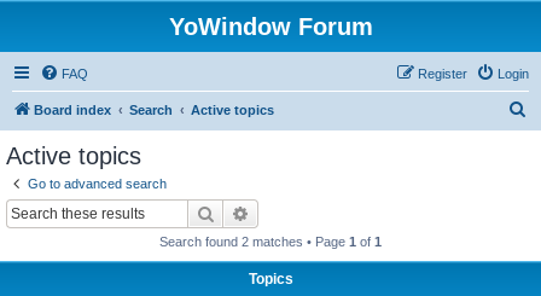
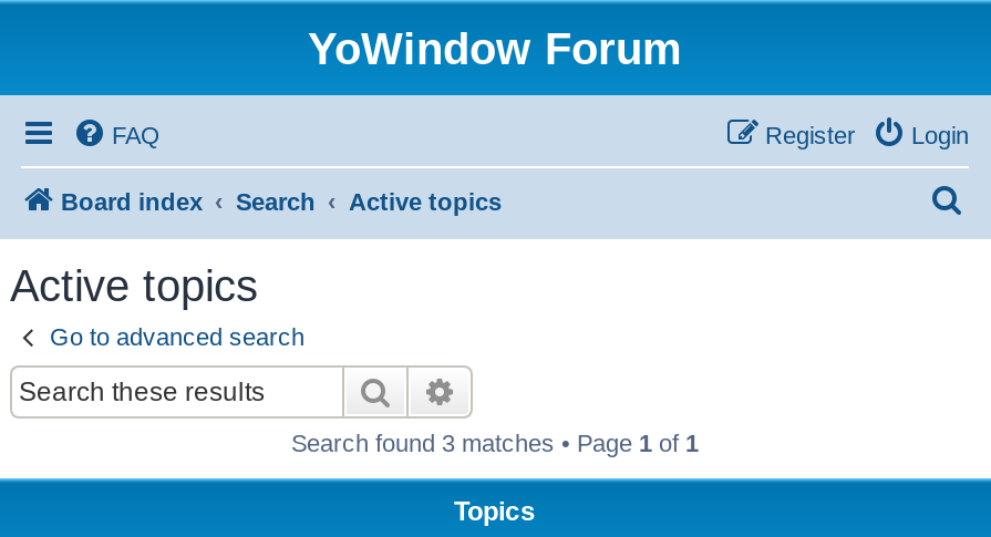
- Search found 2 matches • Page 1 of 1
+ Search found 3 matches • Page 1 of 1
